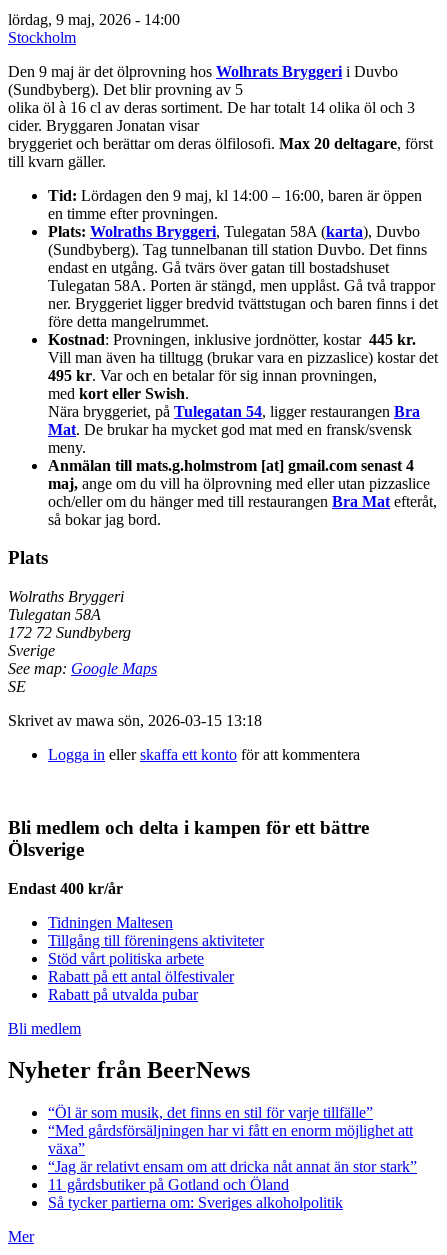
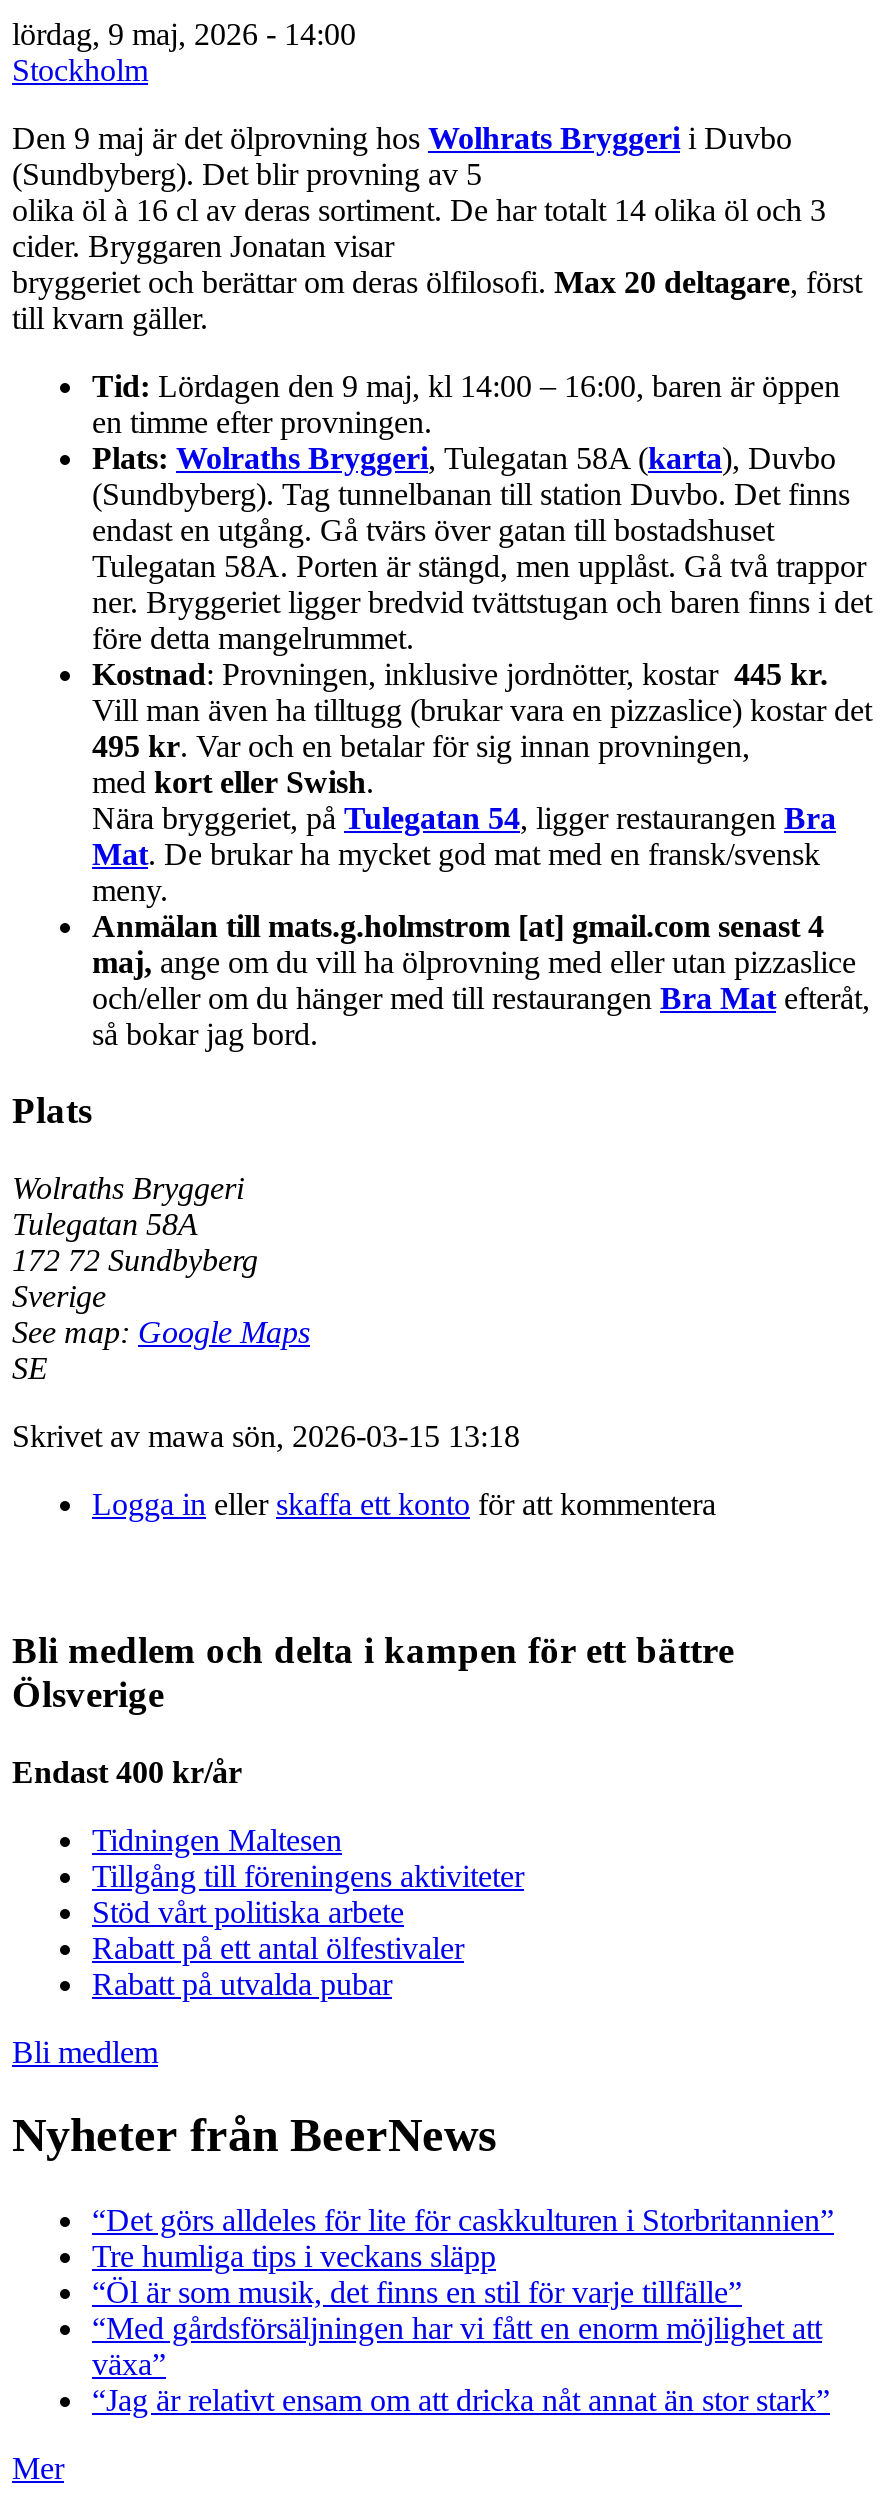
+ “Det görs alldeles för lite för caskkulturen i Storbritannien”
+ Tre humliga tips i veckans släpp

moved down: “Öl är som musik, det finns en stil för varje tillfälle” | “Med gårdsförsäljningen har vi fått en enorm möjlighet att | växa” | “Jag är relativt ensam om att dricka nåt annat än stor stark”

- 11 gårdsbutiker på Gotland och Öland
- Så tycker partierna om: Sveriges alkoholpolitik
